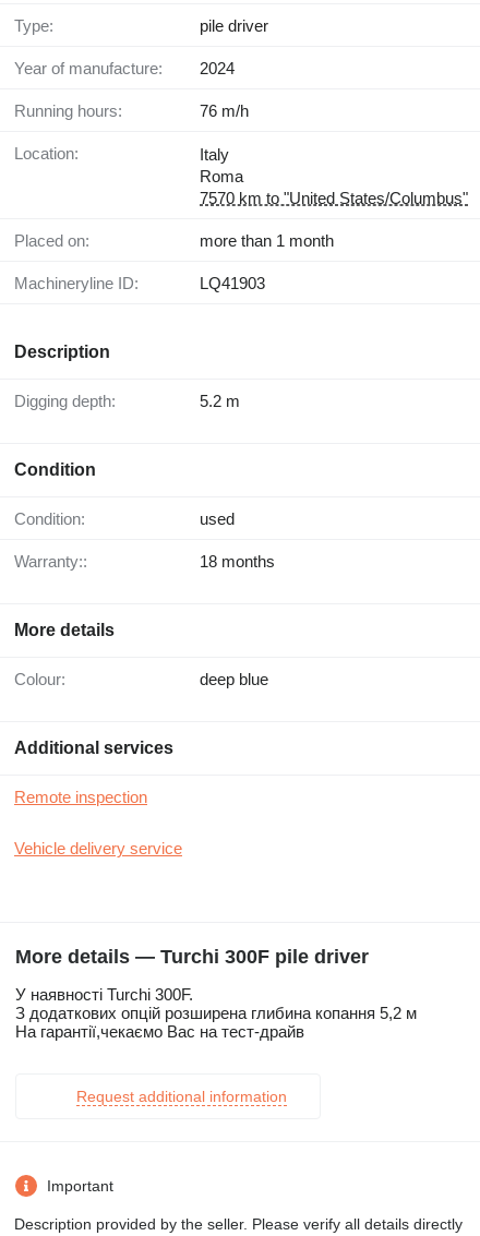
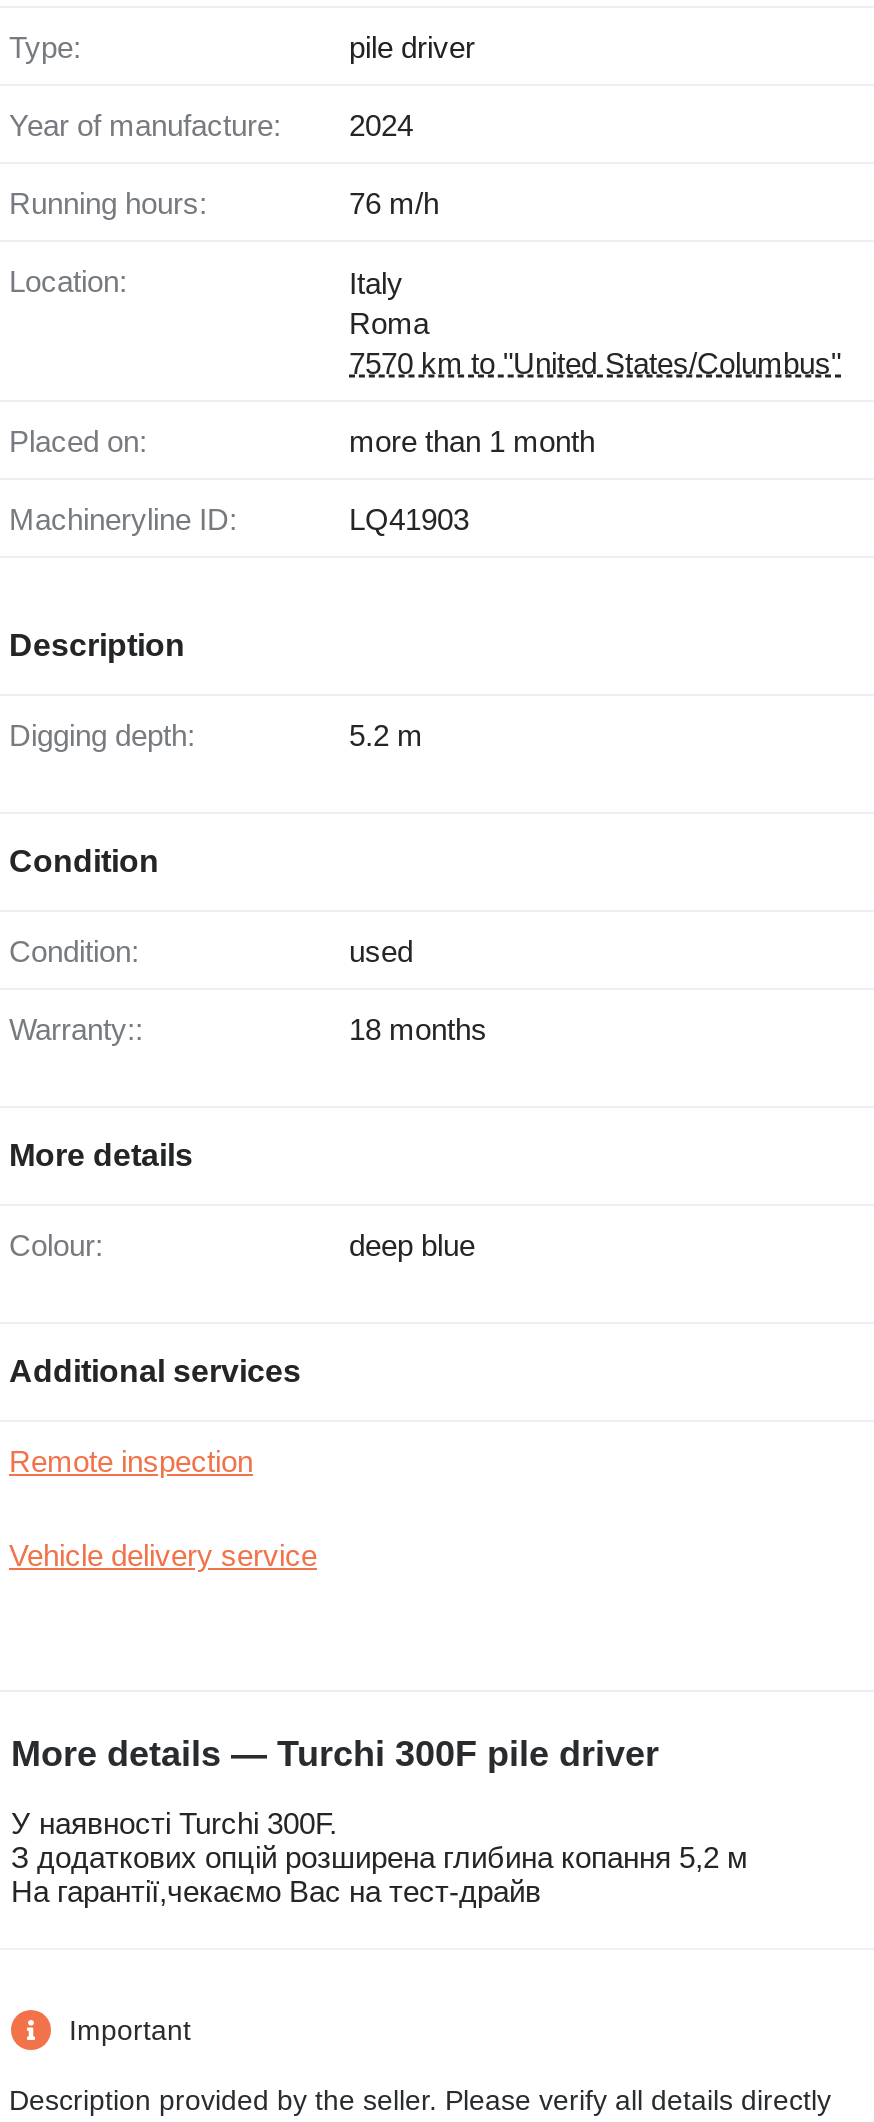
- Request additional information
